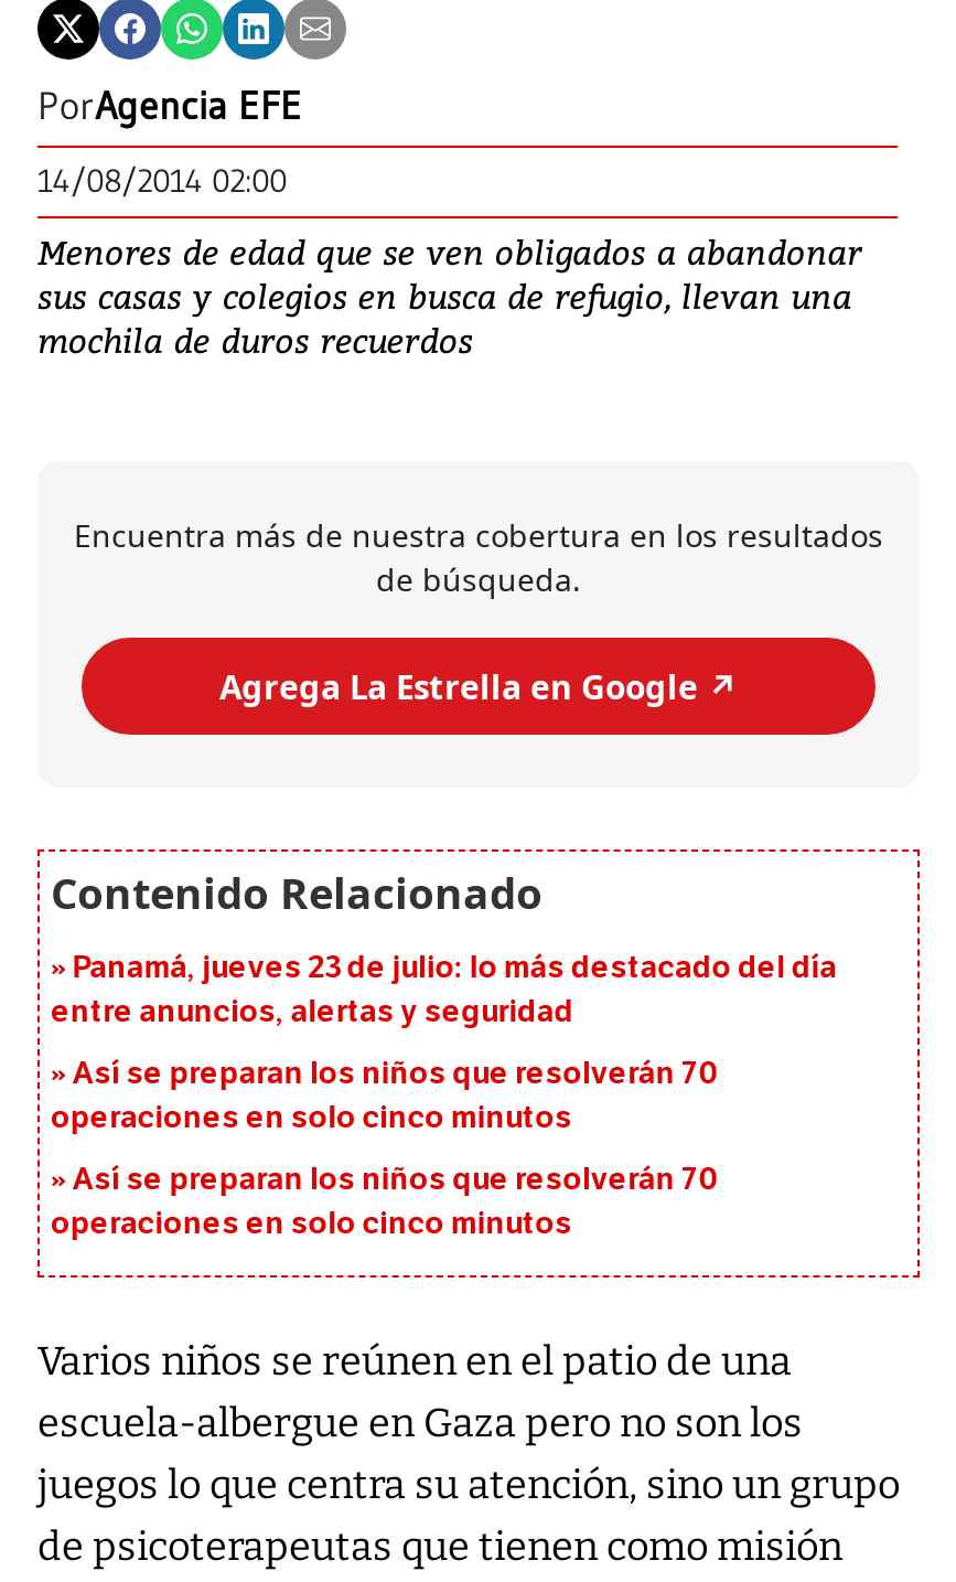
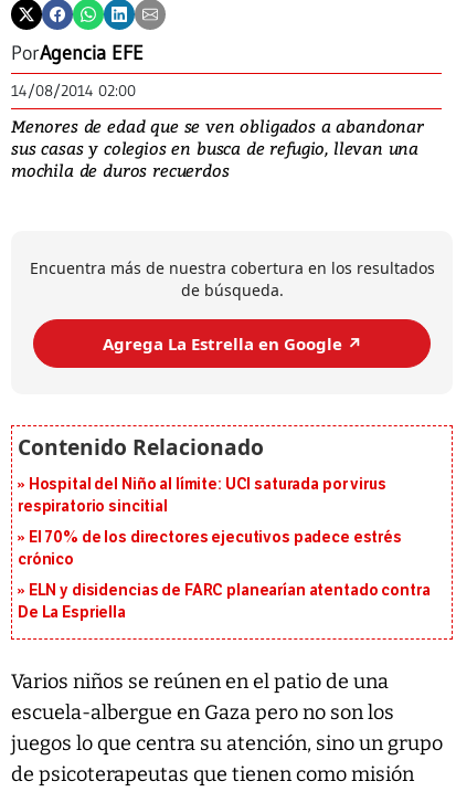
- Panamá, jueves 23 de julio: lo más destacado del día
- entre anuncios, alertas y seguridad
+ Hospital del Niño al límite: UCI saturada por virus
+ respiratorio sincitial

- Así se preparan los niños que resolverán 70
- operaciones en solo cinco minutos
+ El 70% de los directores ejecutivos padece estrés
+ crónico

- Así se preparan los niños que resolverán 70
- operaciones en solo cinco minutos
+ ELN y disidencias de FARC planearían atentado contra
+ De La Espriella
